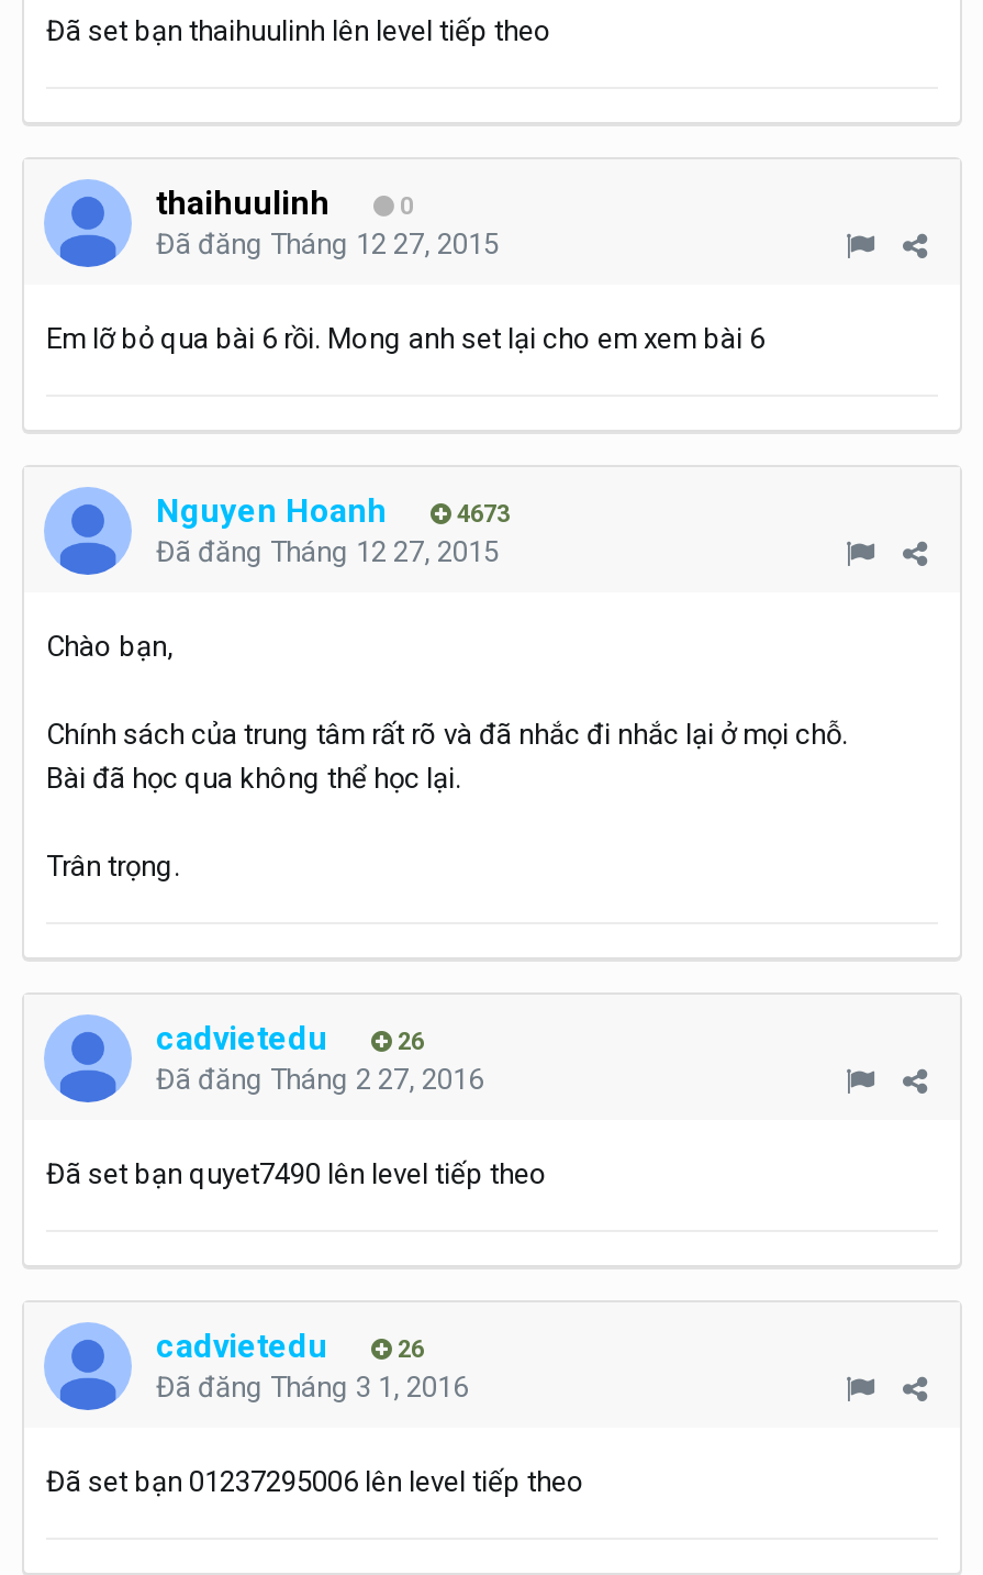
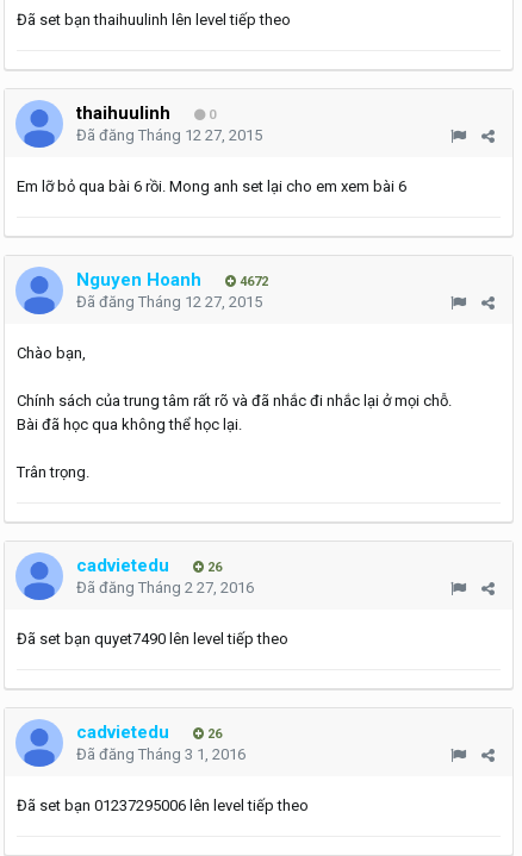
- 4673
+ 4672
